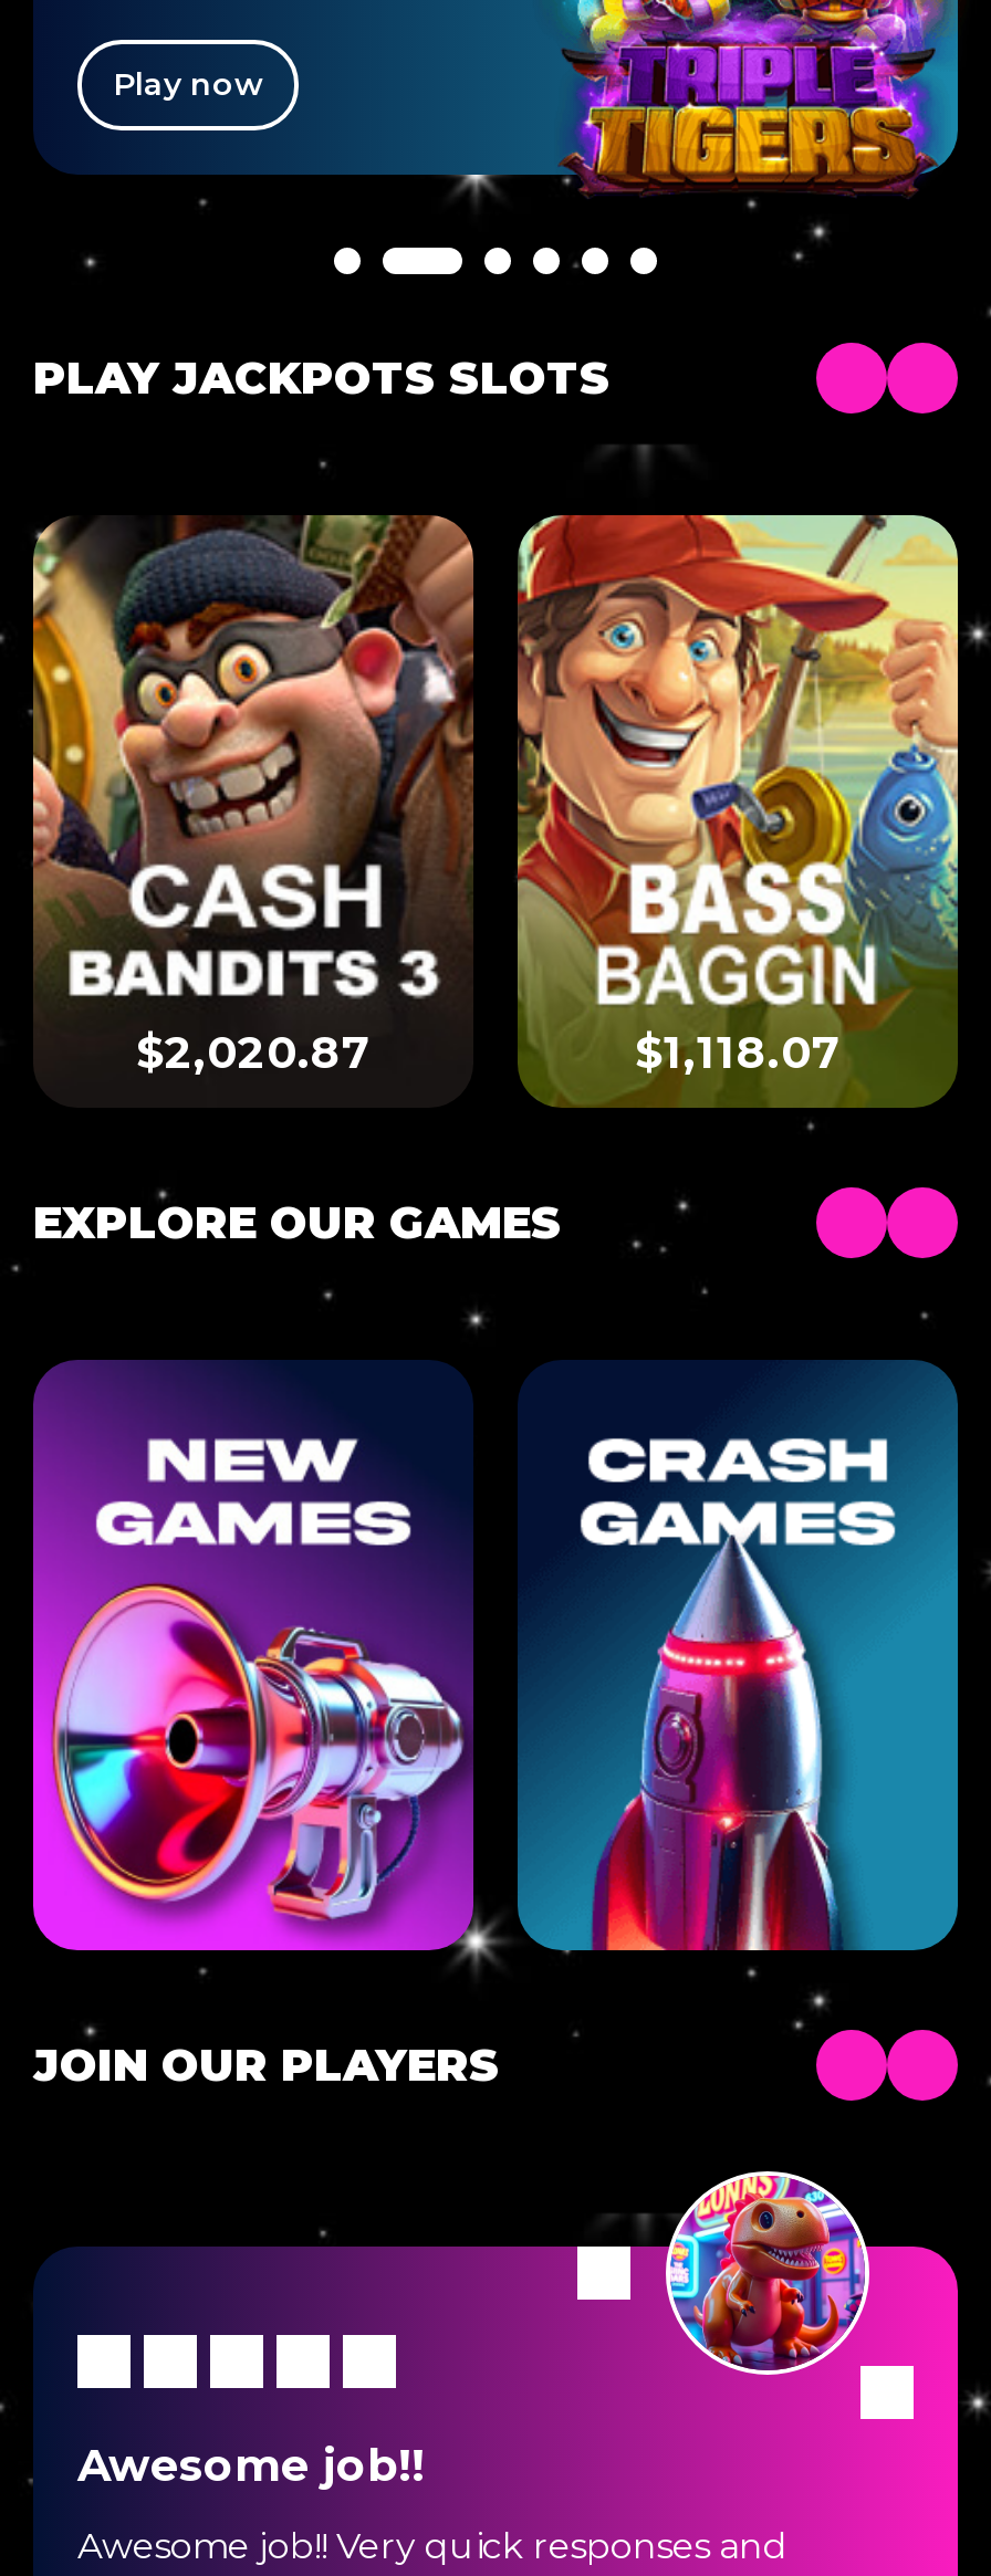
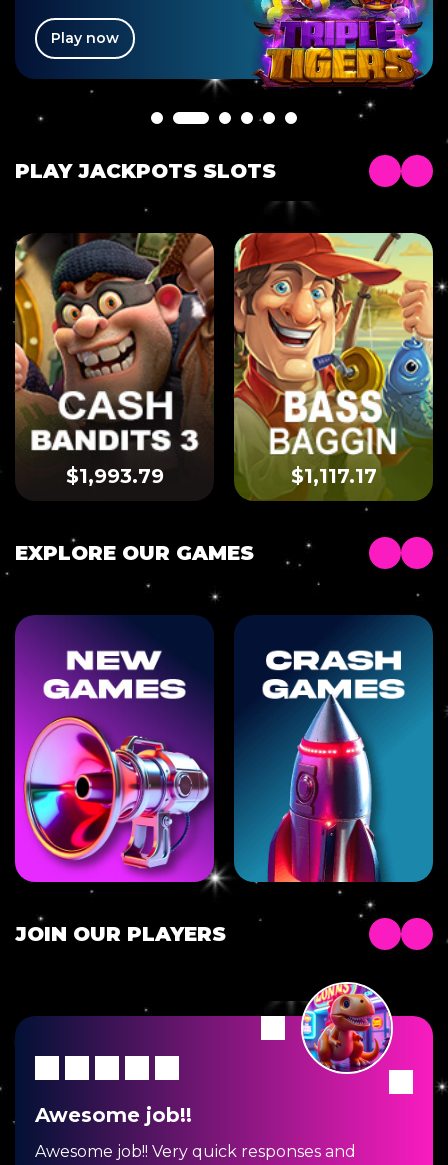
- $2,020.87
+ $1,993.79

- $1,118.07
+ $1,117.17
